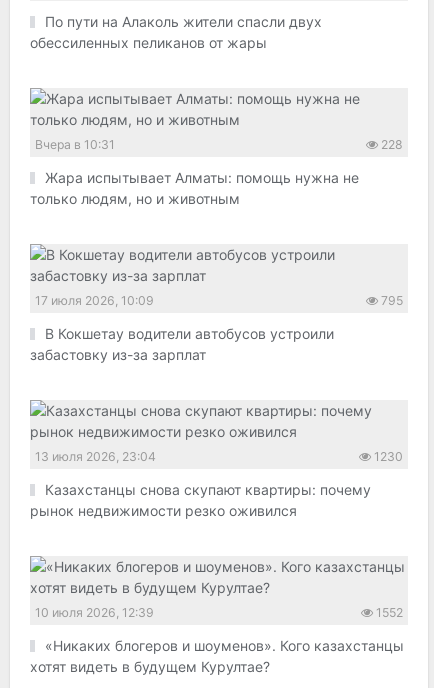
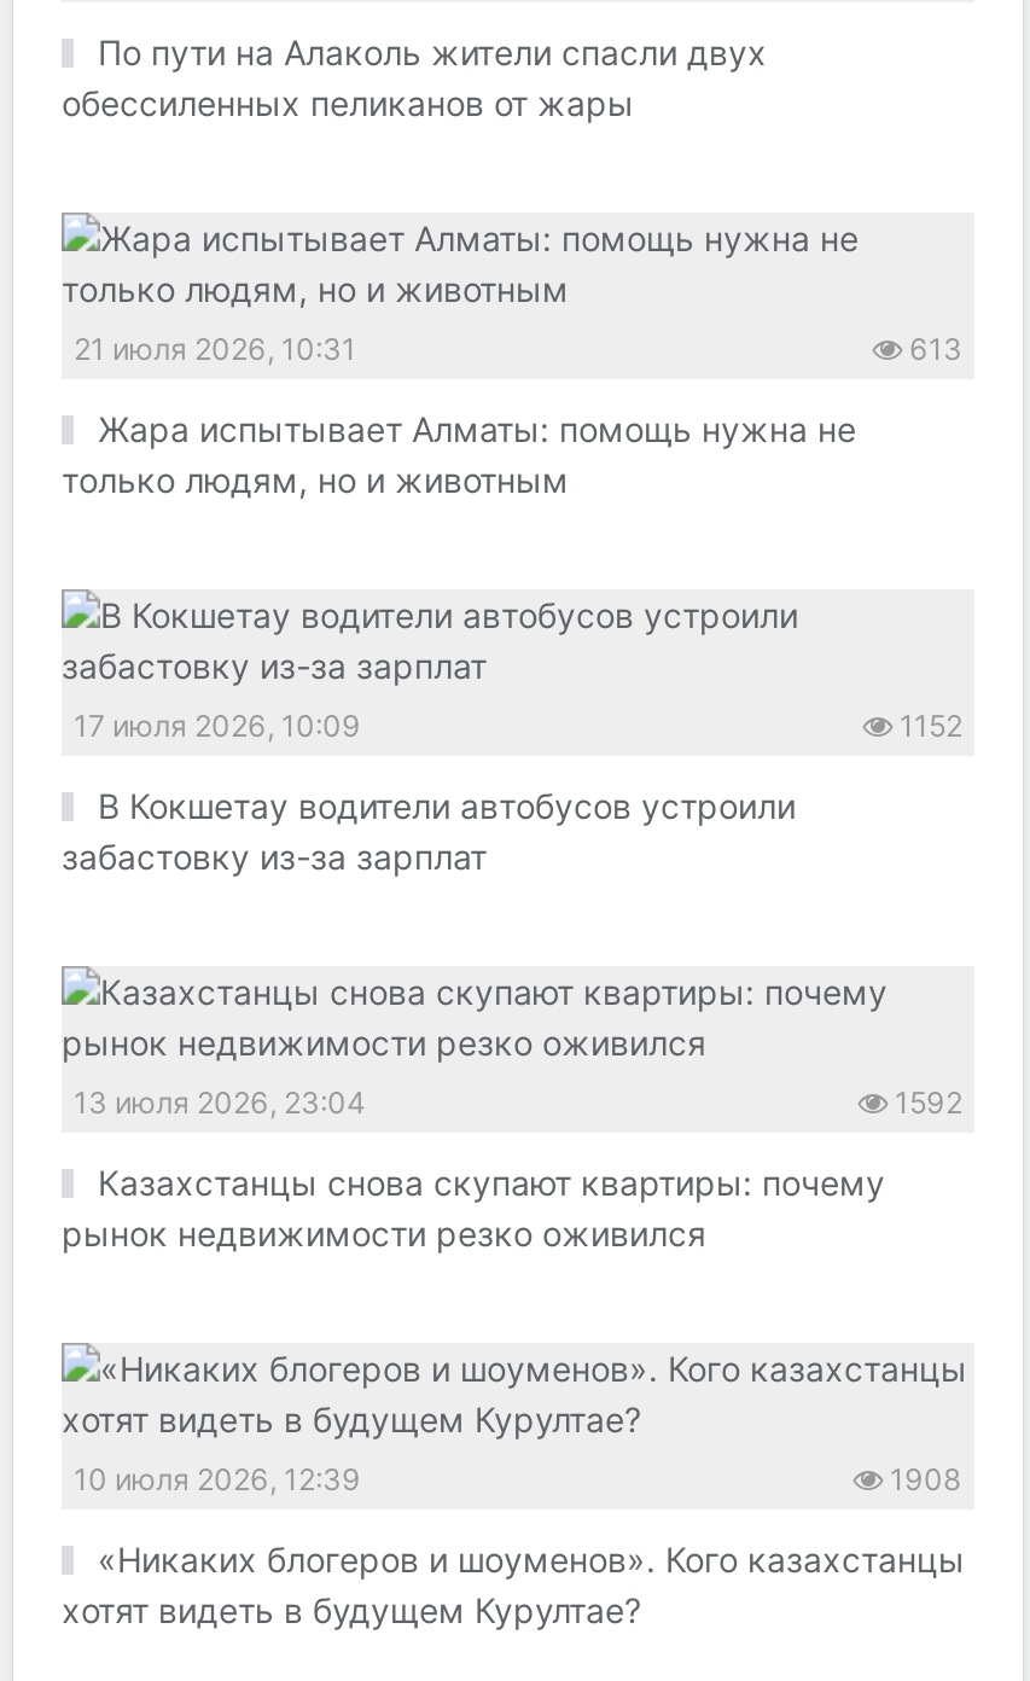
- Вчера в 10:31
- 228
+ 21 июля 2026, 10:31
+ 613

- 795
+ 1152

- 1230
+ 1592

- 1552
+ 1908
